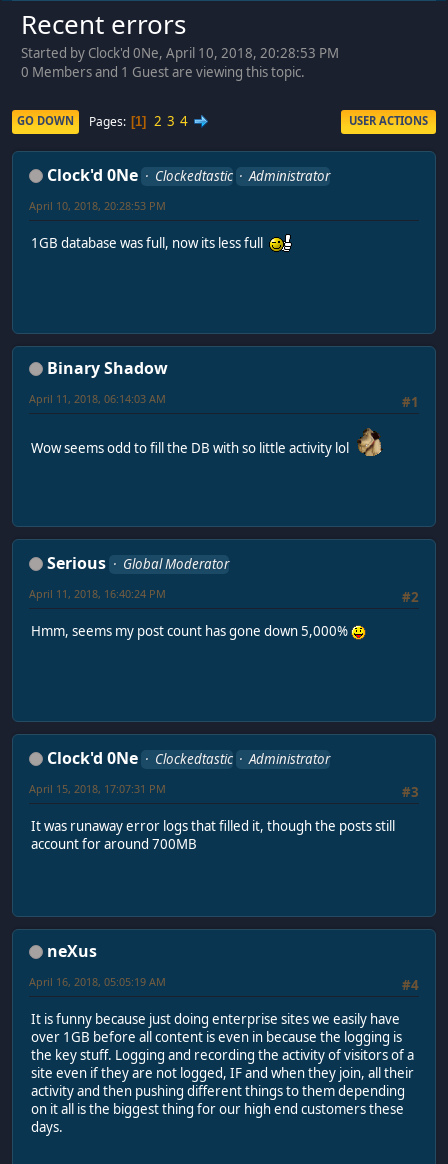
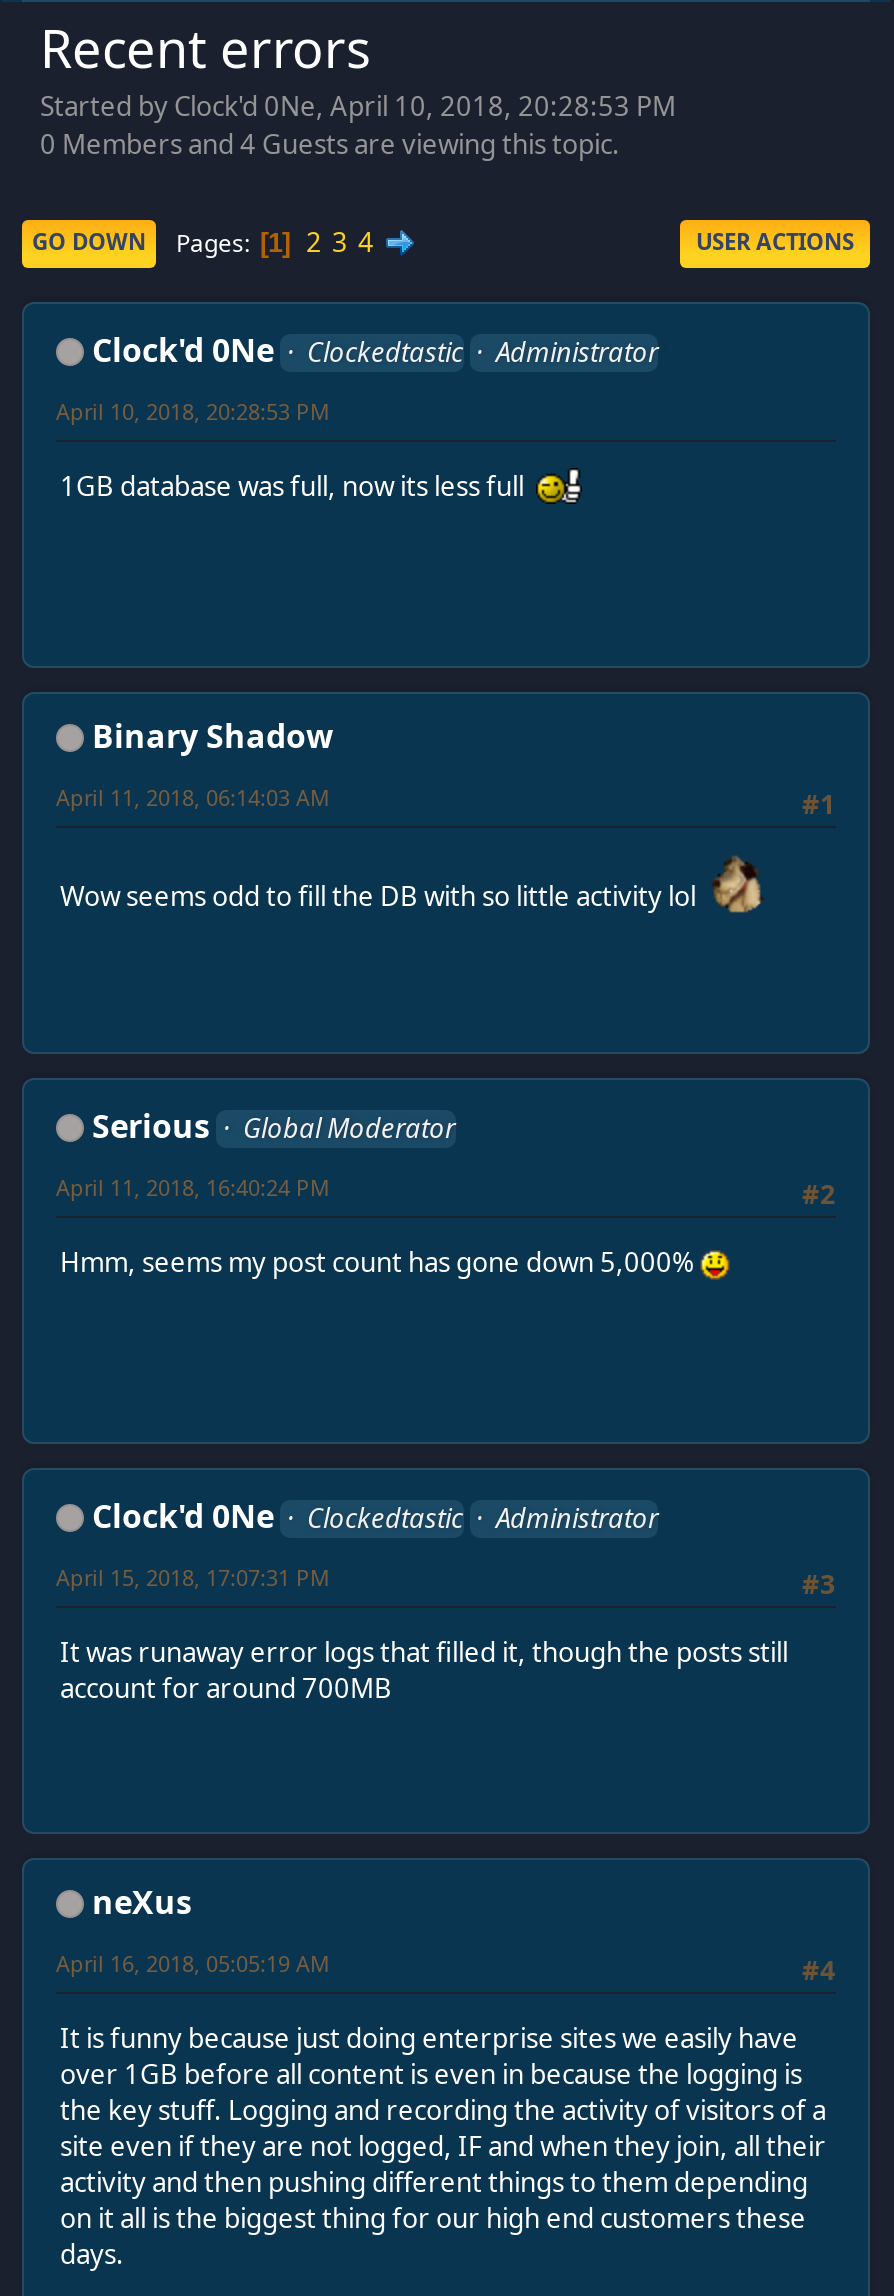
- 0 Members and 1 Guest are viewing this topic.
+ 0 Members and 4 Guests are viewing this topic.
